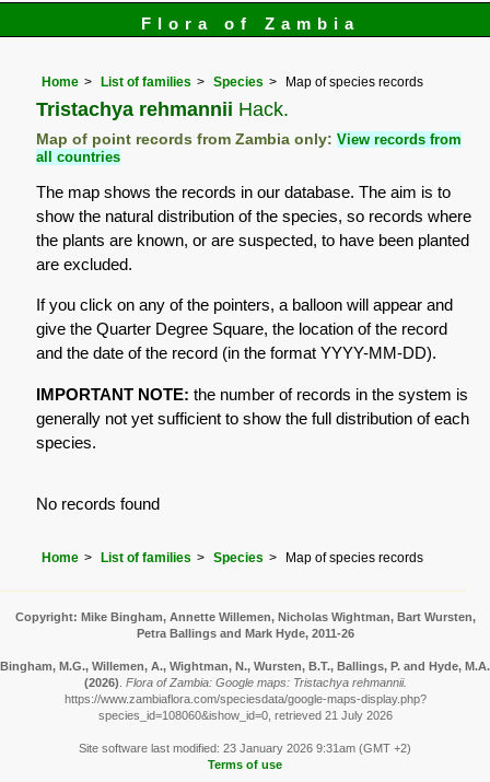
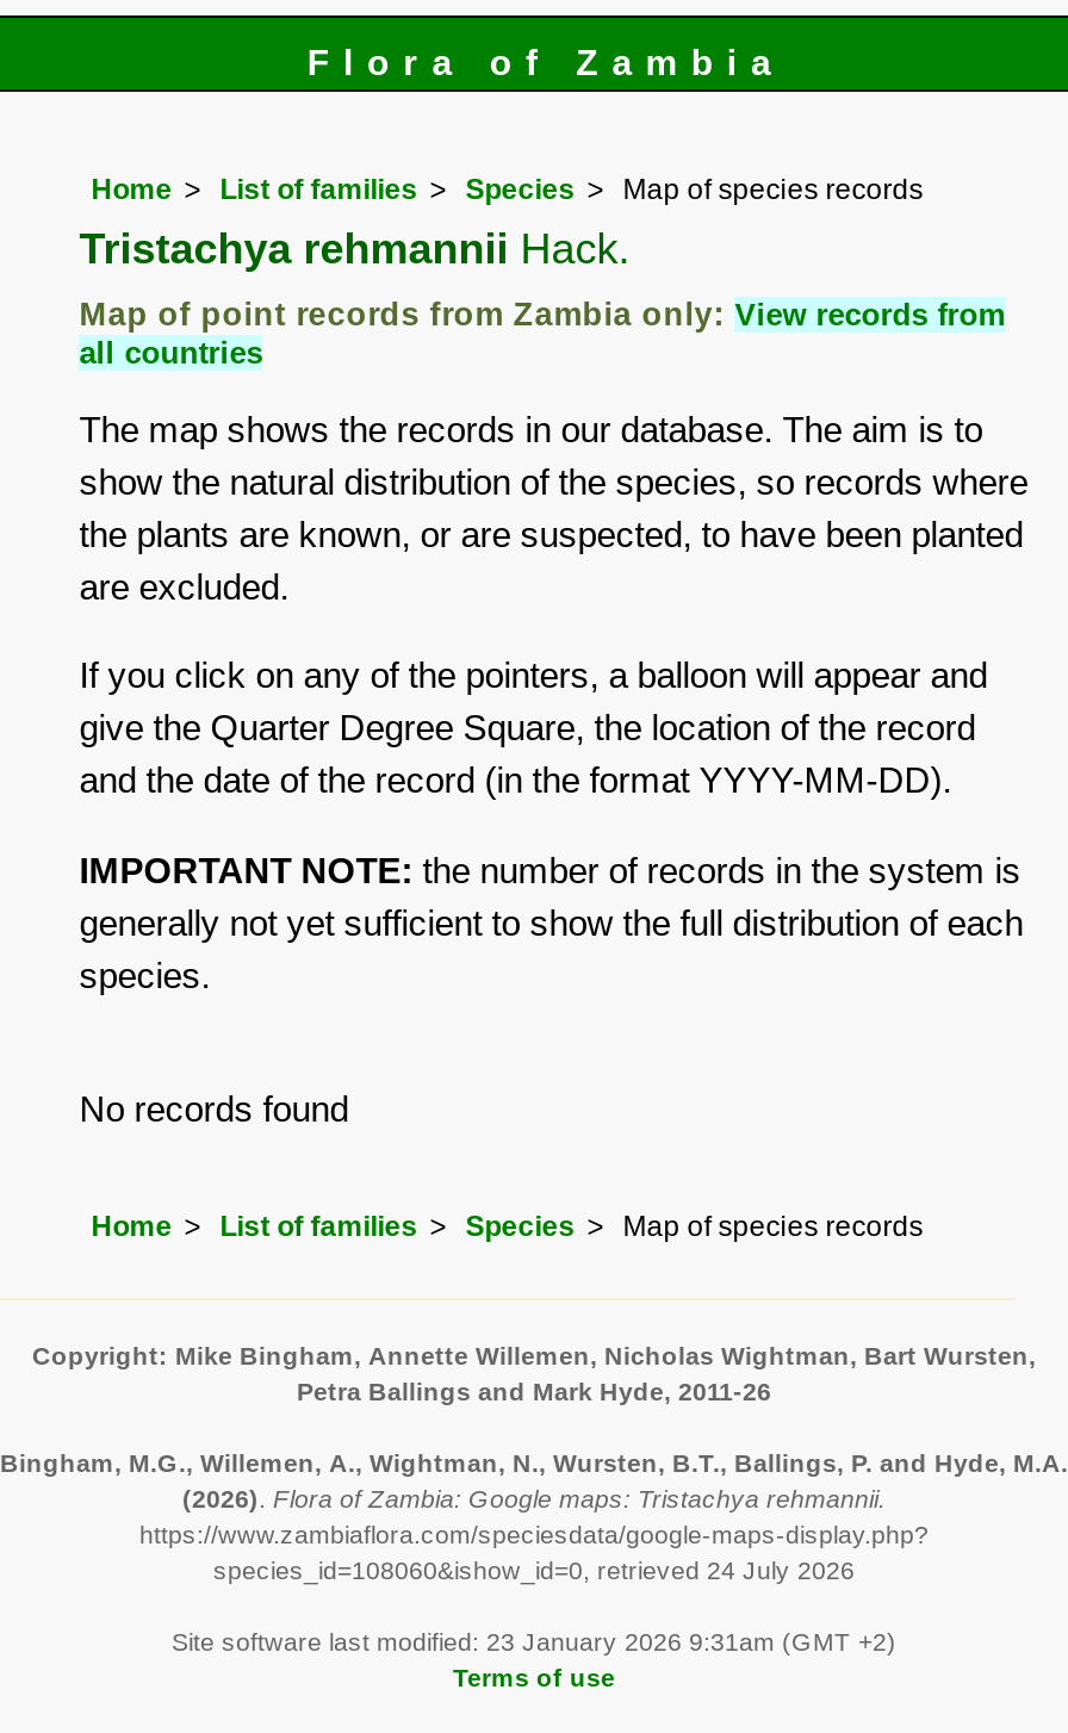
- species_id=108060&ishow_id=0, retrieved 21 July 2026
+ species_id=108060&ishow_id=0, retrieved 24 July 2026
